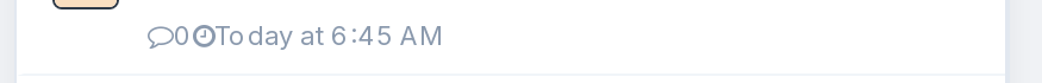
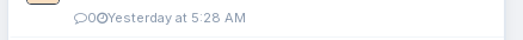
- Today at 6:45 AM
+ Yesterday at 5:28 AM
